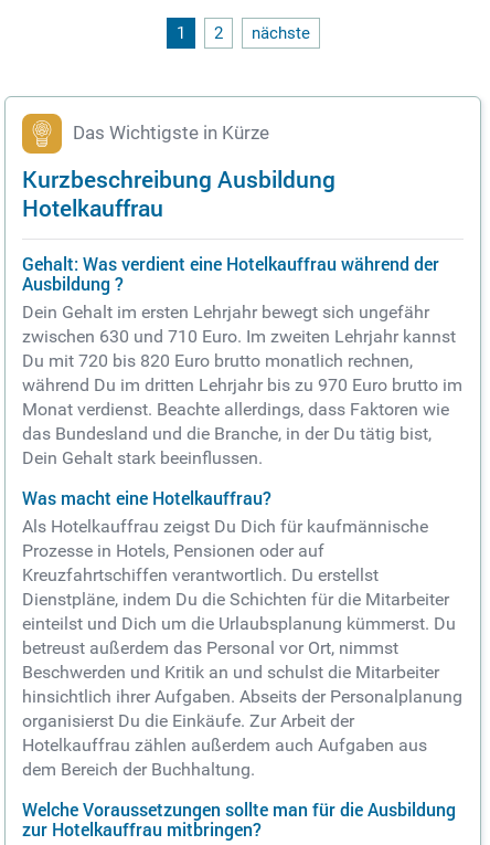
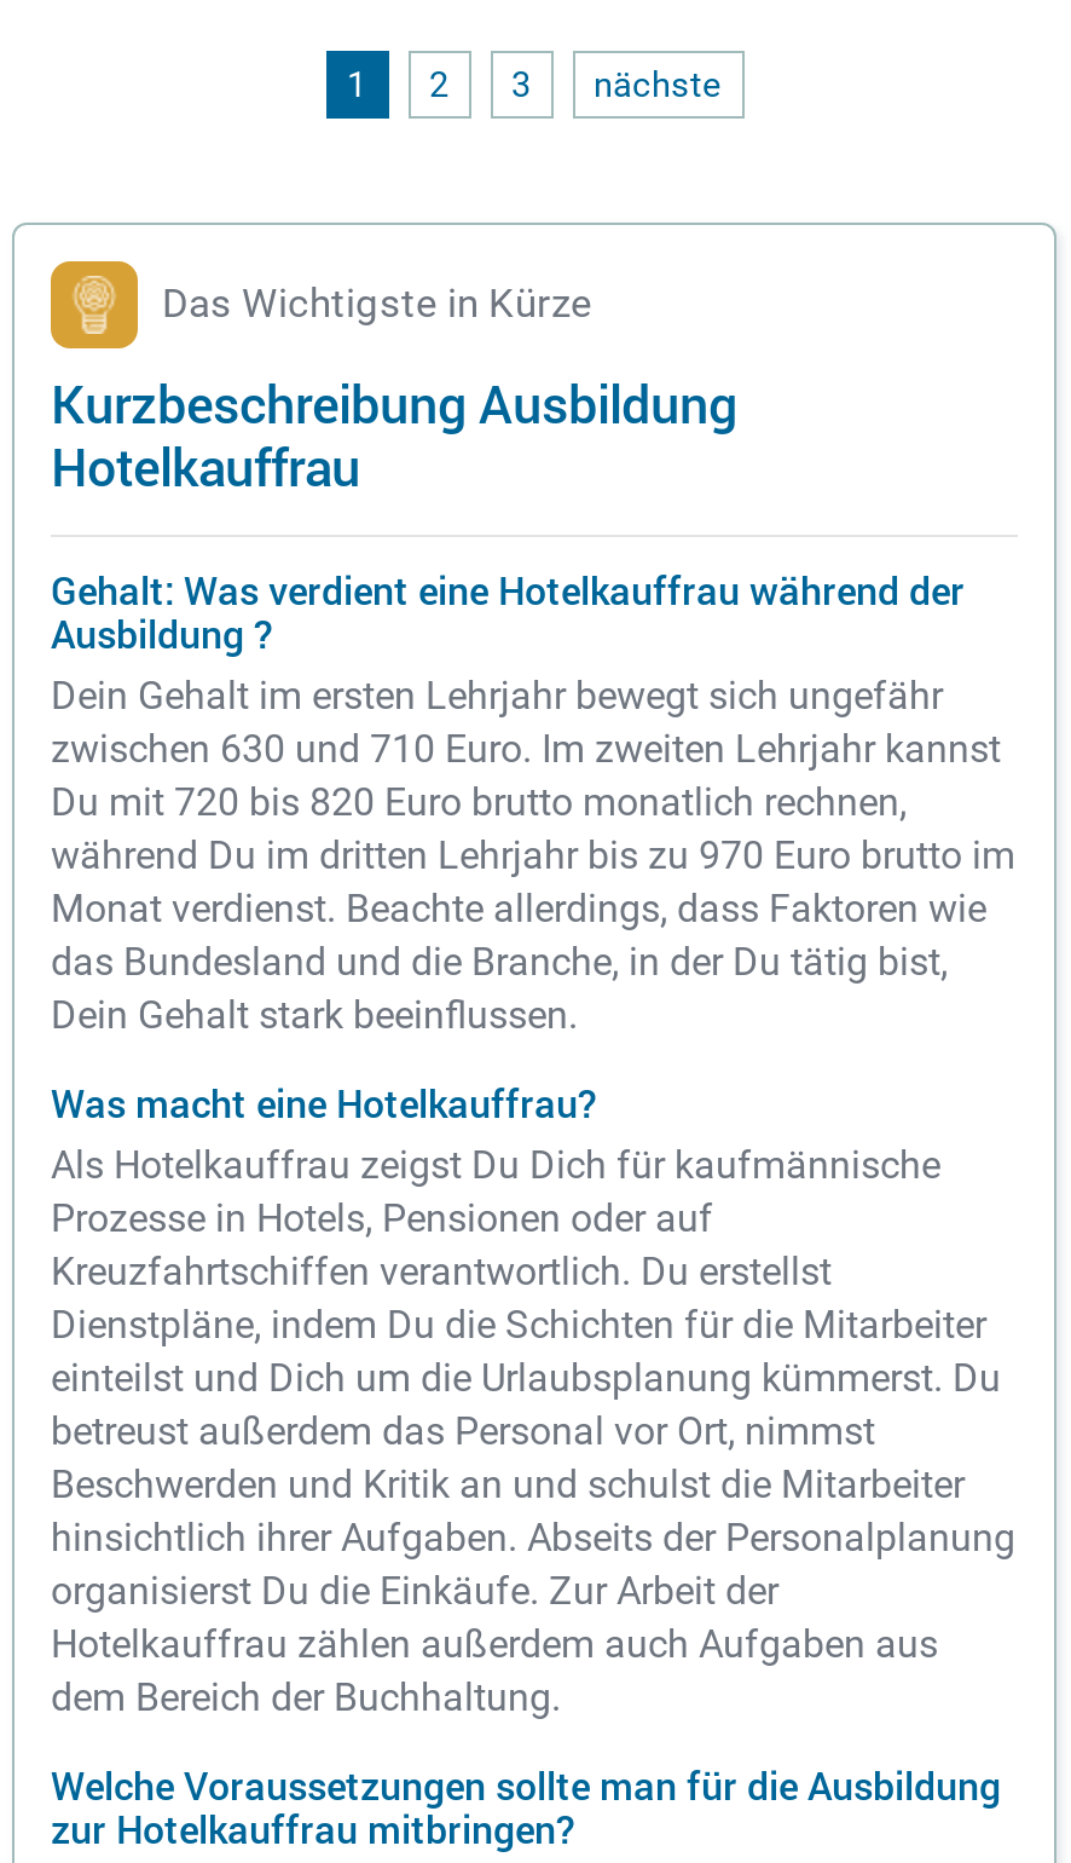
+ 3
